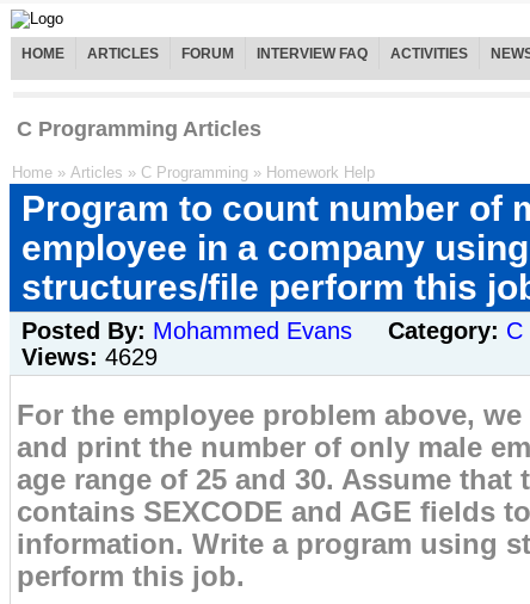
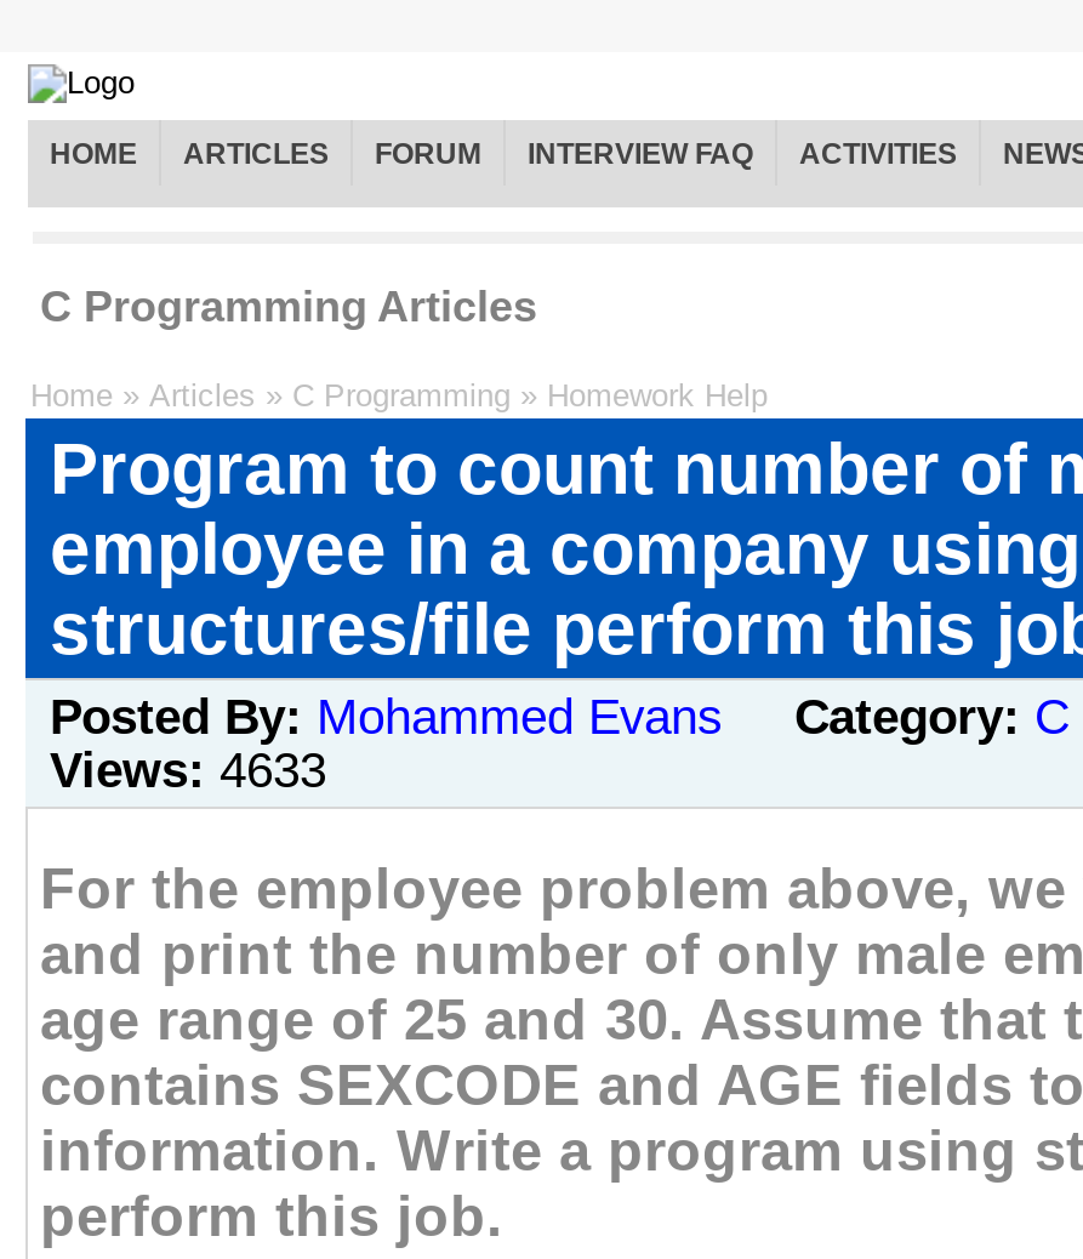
- Views: 4629
+ Views: 4633
